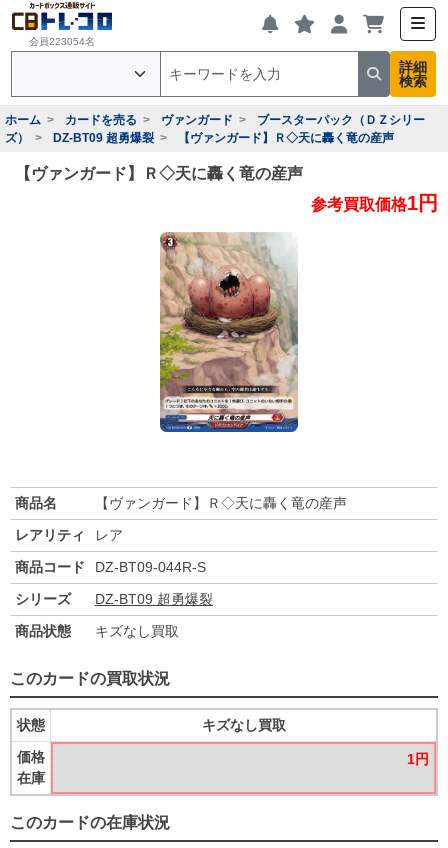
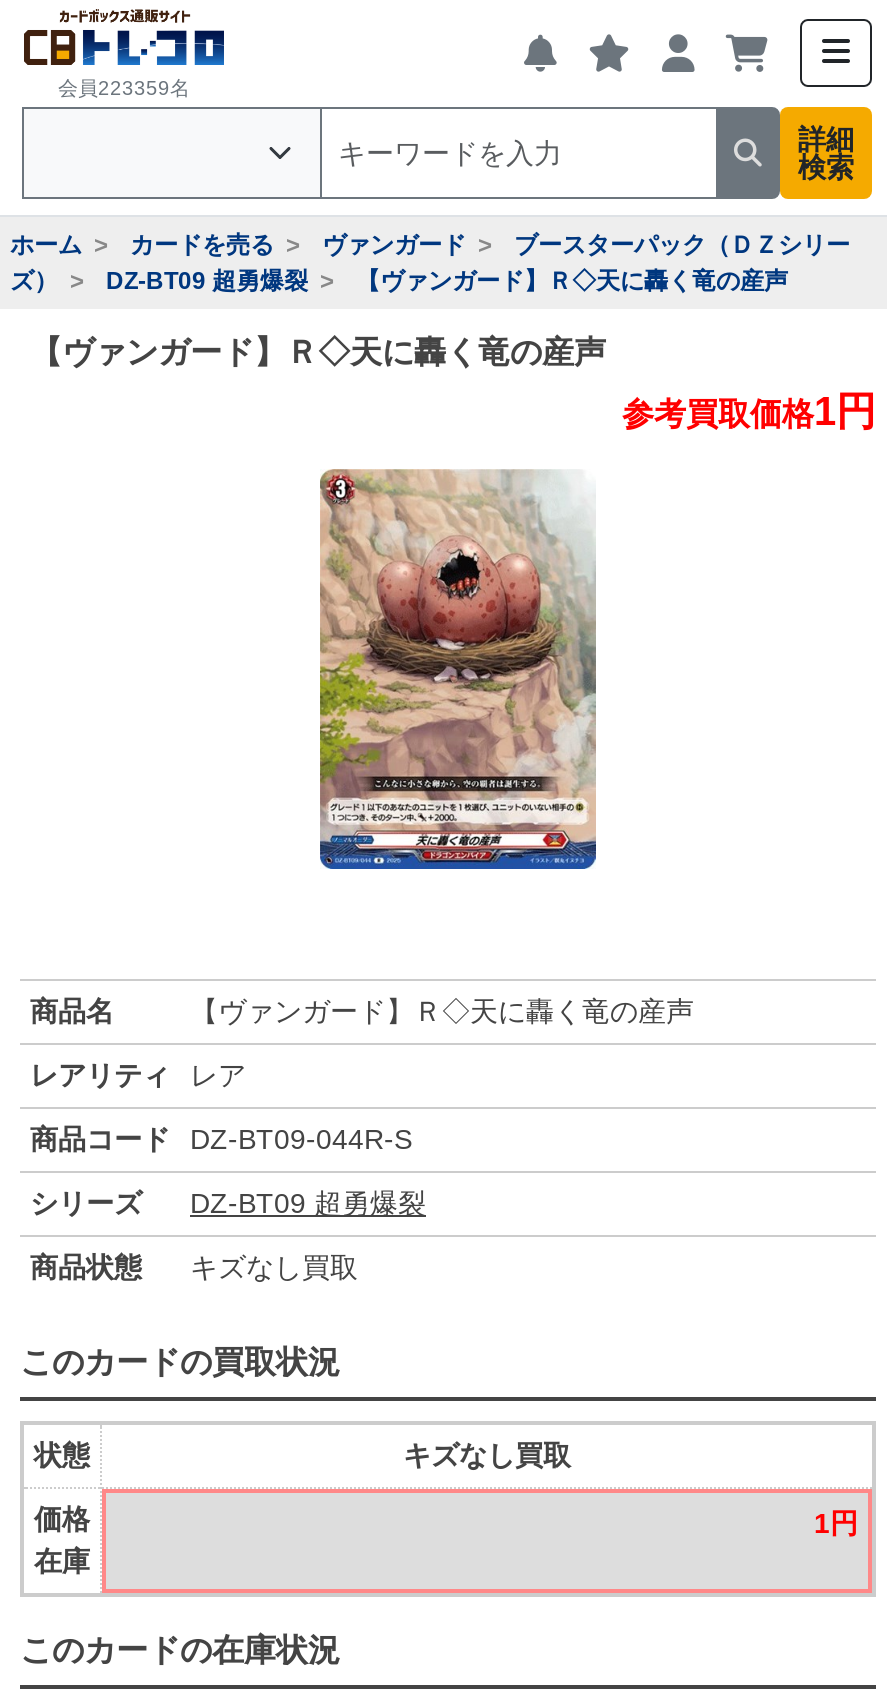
- 会員223054名
+ 会員223359名
